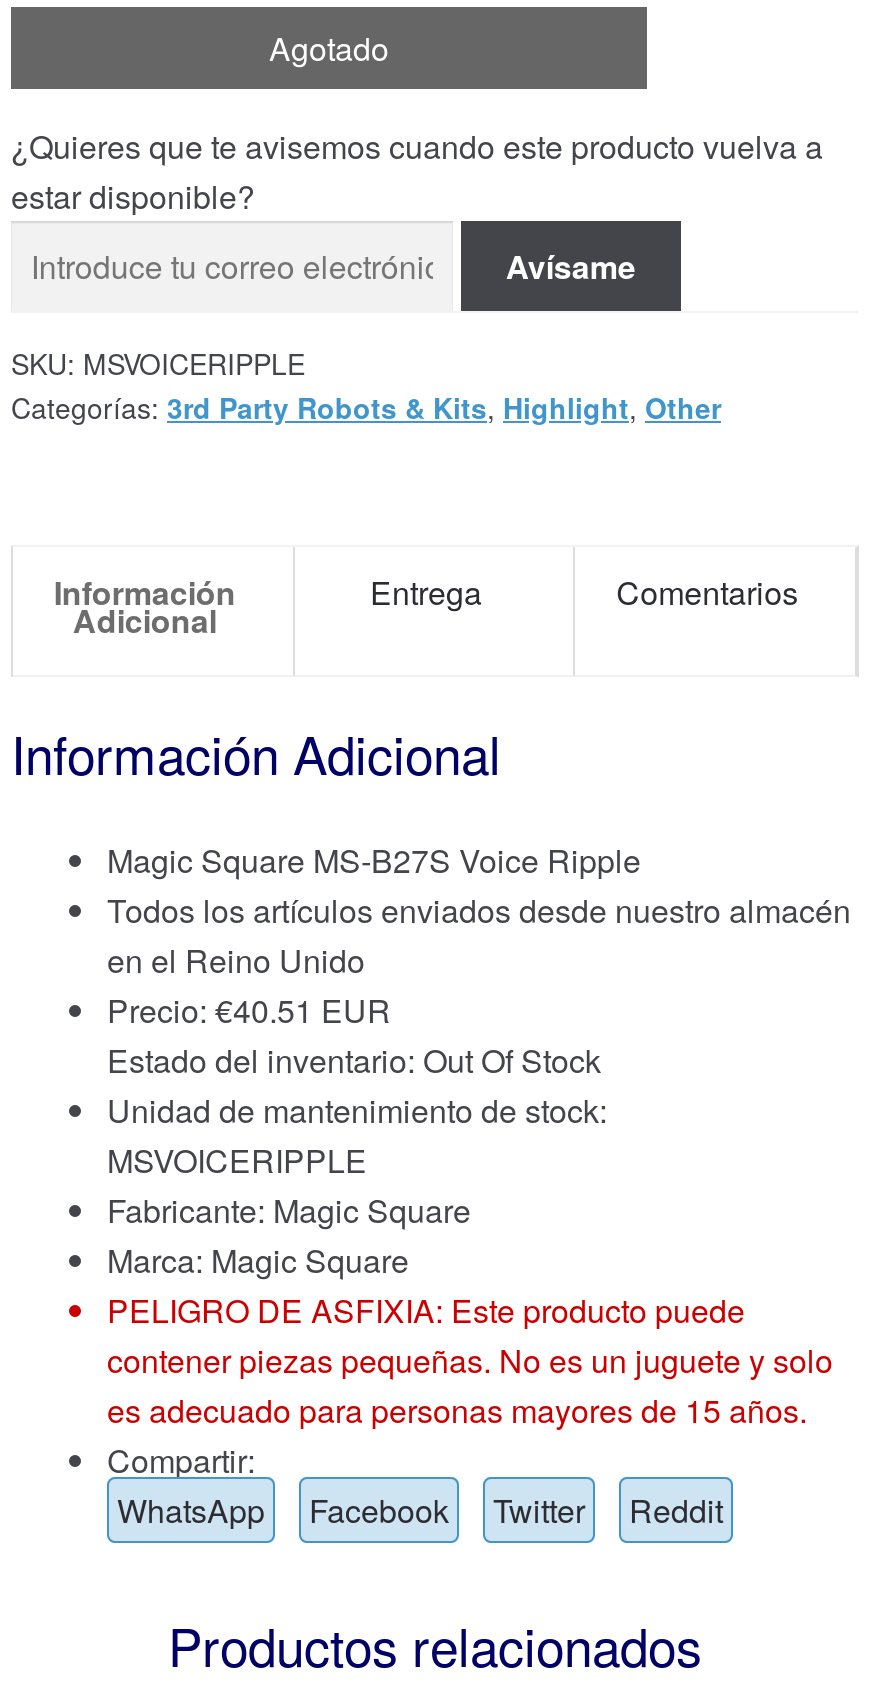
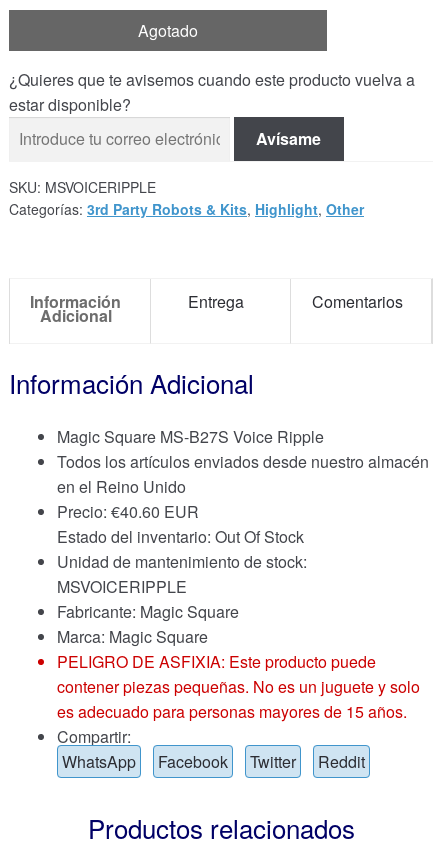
- Precio: €40.51 EUR
+ Precio: €40.60 EUR
